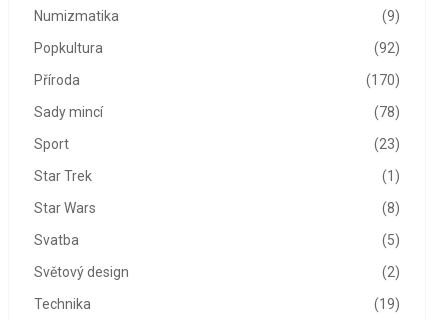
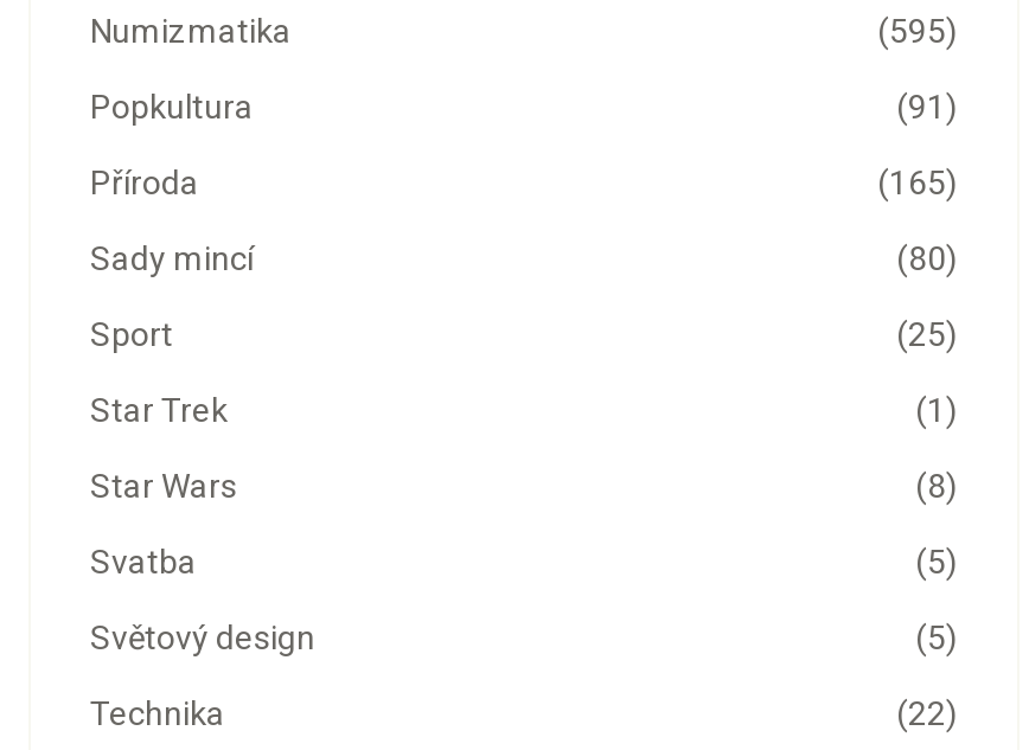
- (9)
+ (595)

- (92)
+ (91)

- (170)
+ (165)

- (78)
+ (80)

- (23)
+ (25)

- (2)
+ (5)

- (19)
+ (22)
